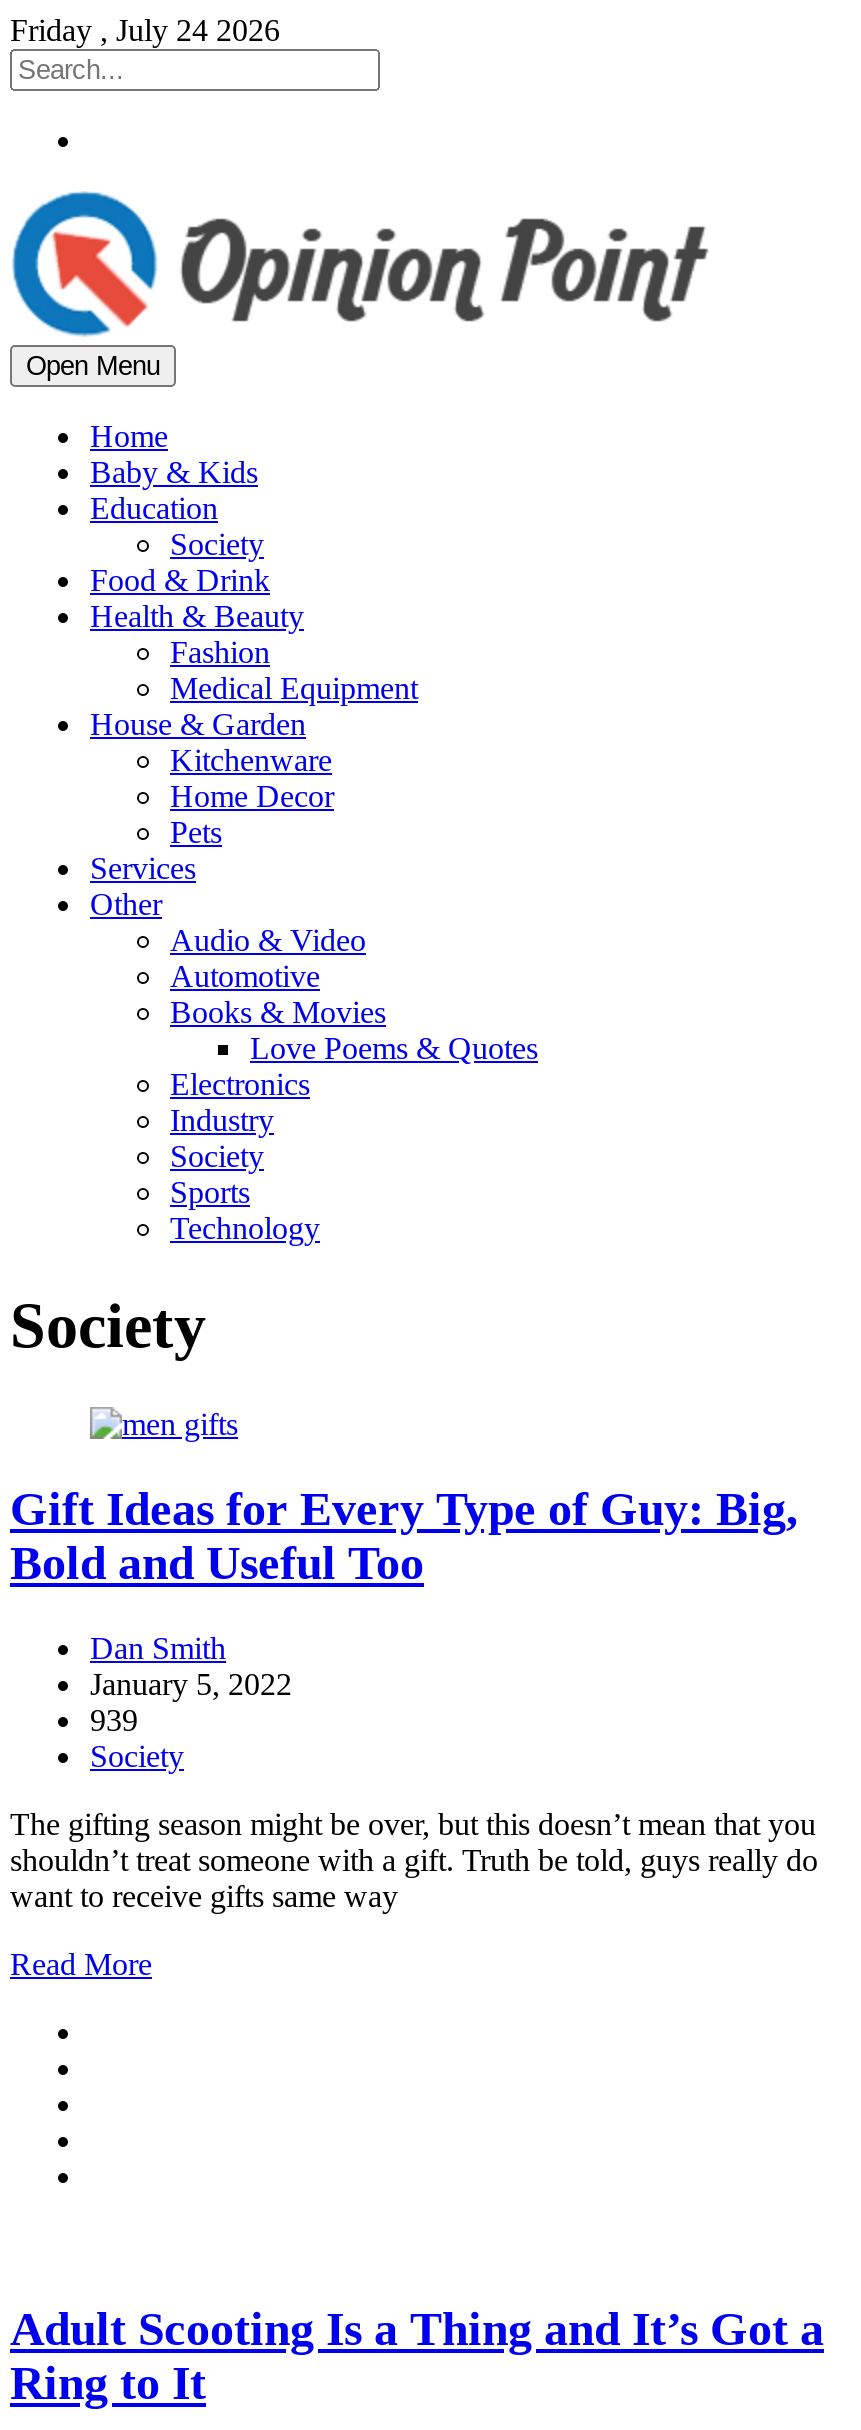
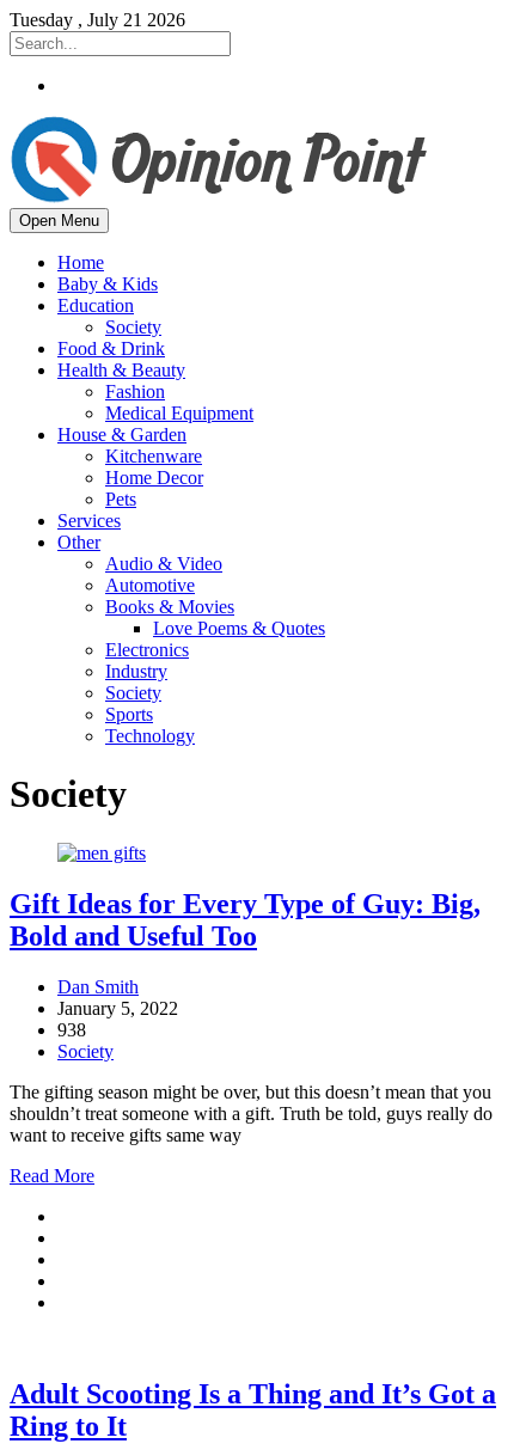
- Friday , July 24 2026
+ Tuesday , July 21 2026

- 939
+ 938
